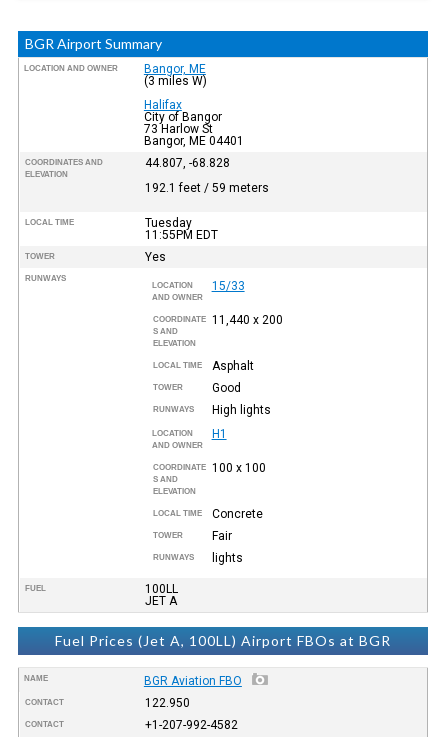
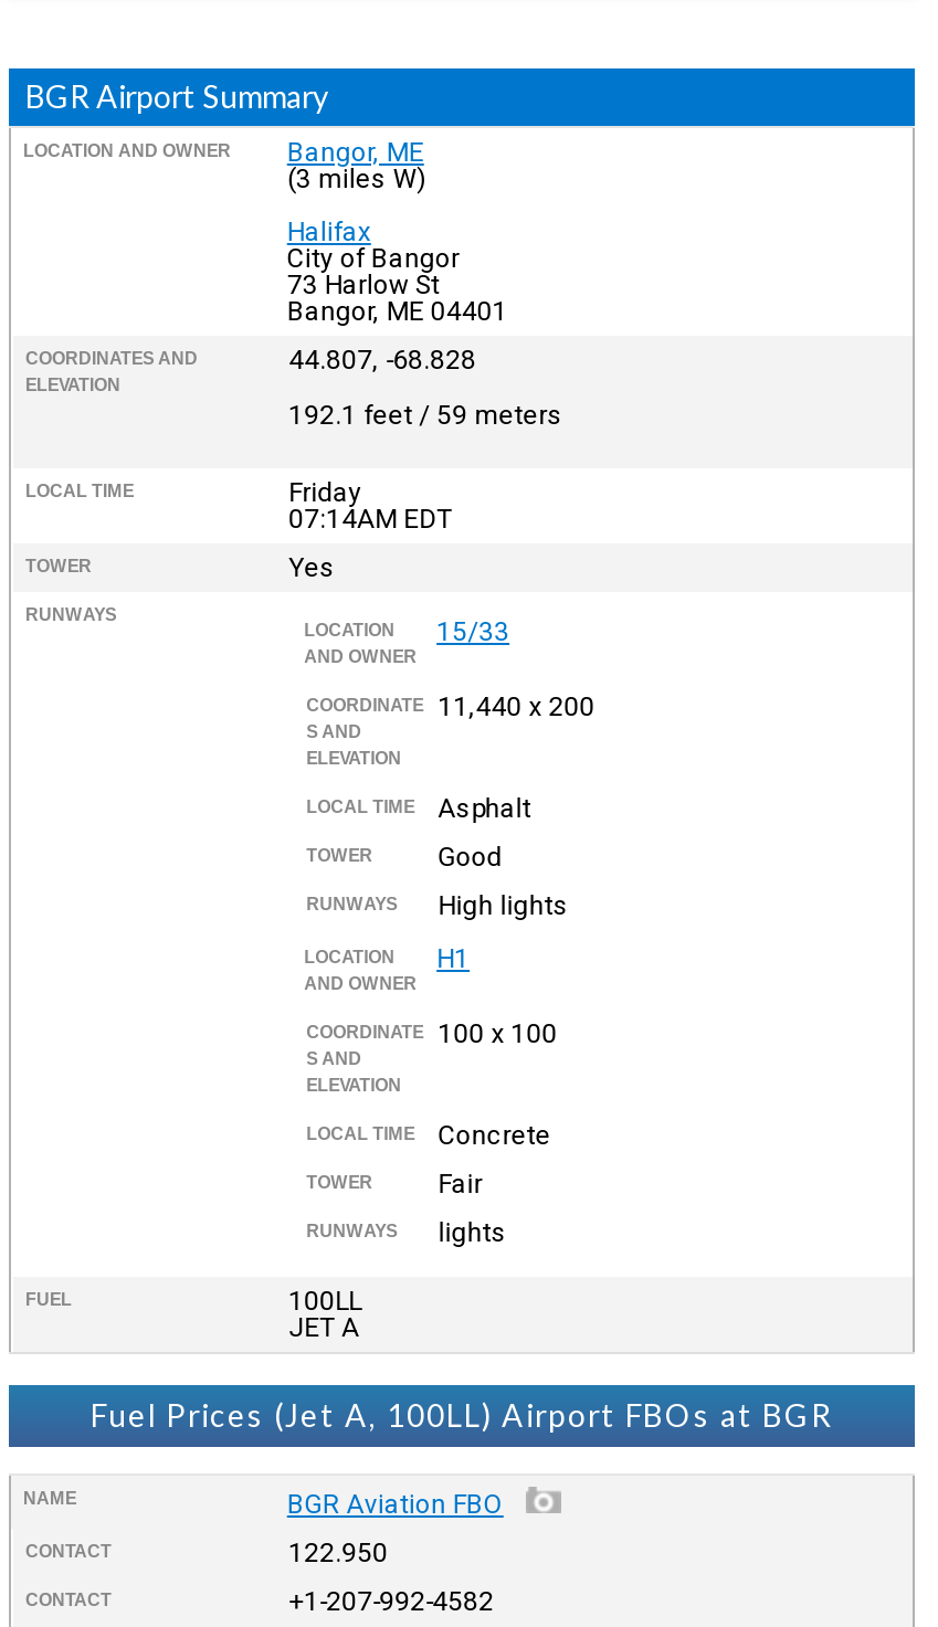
- Tuesday
- 11:55PM EDT
+ Friday
+ 07:14AM EDT
